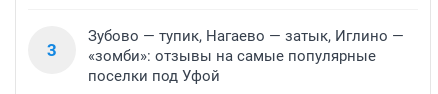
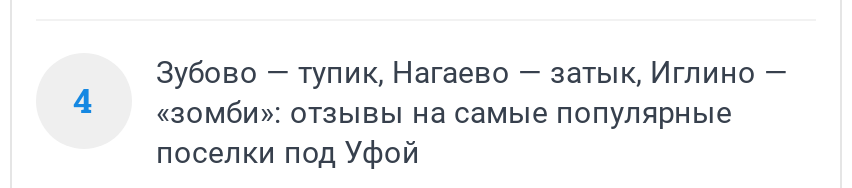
- 3 «зомби»: отзывы на самые популярные
+ 4 «зомби»: отзывы на самые популярные
